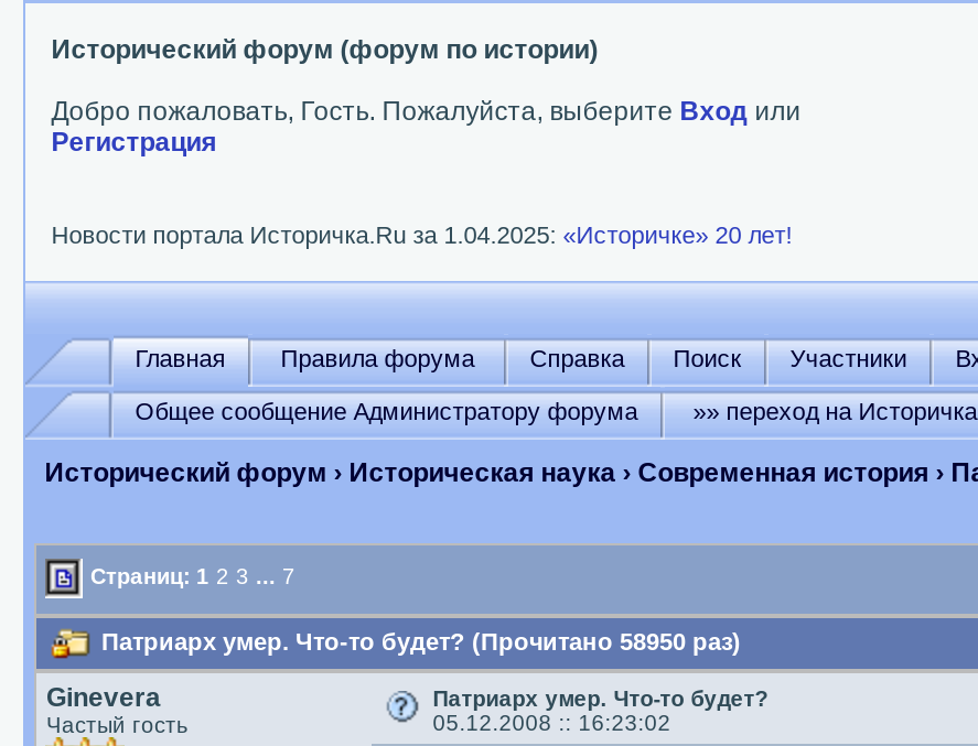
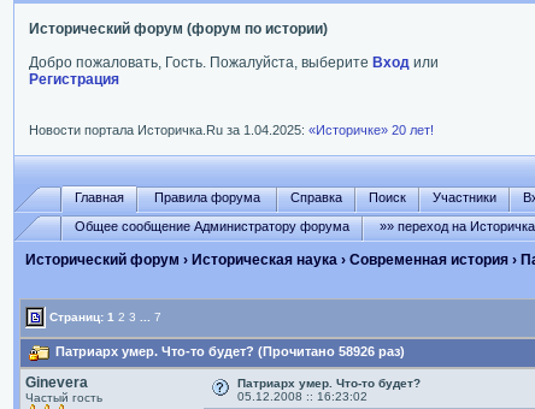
- Патриарх умер. Что-то будет? (Прочитано 58950 раз)
+ Патриарх умер. Что-то будет? (Прочитано 58926 раз)
